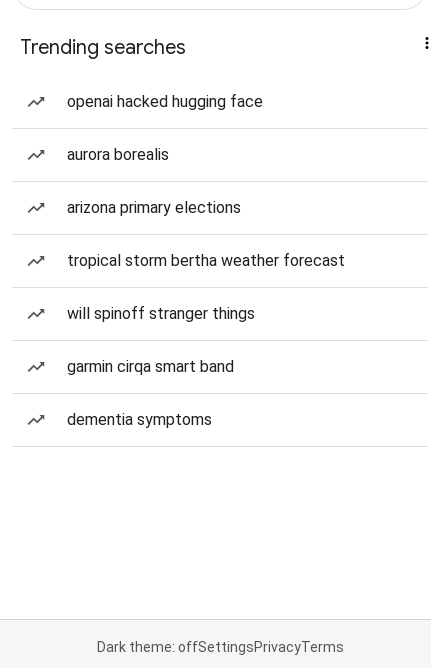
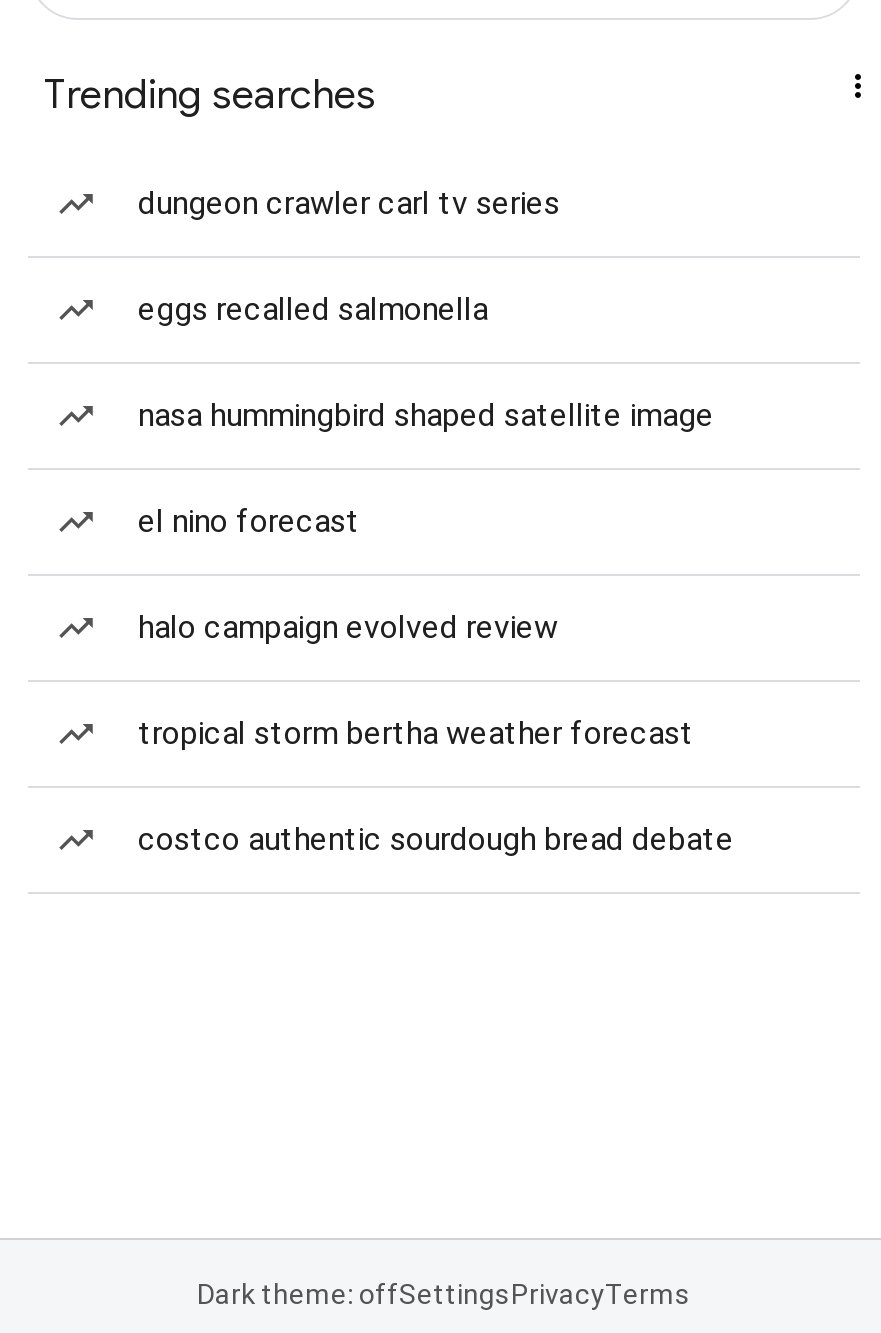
- openai hacked hugging face
- aurora borealis
- arizona primary elections
+ dungeon crawler carl tv series
+ eggs recalled salmonella
+ nasa hummingbird shaped satellite image
+ el nino forecast
+ halo campaign evolved review

moved down: tropical storm bertha weather forecast

- will spinoff stranger things
- garmin cirqa smart band
- dementia symptoms
+ costco authentic sourdough bread debate
